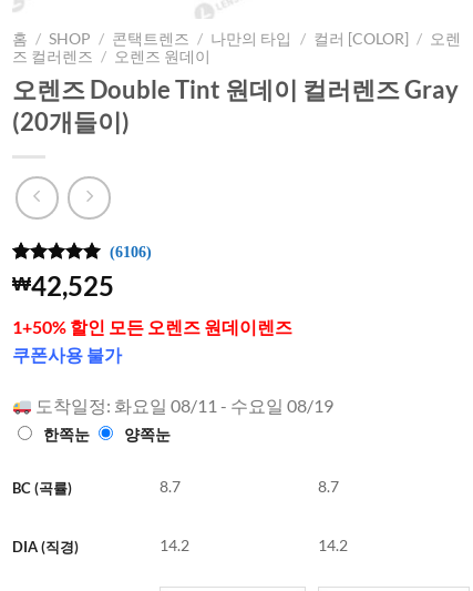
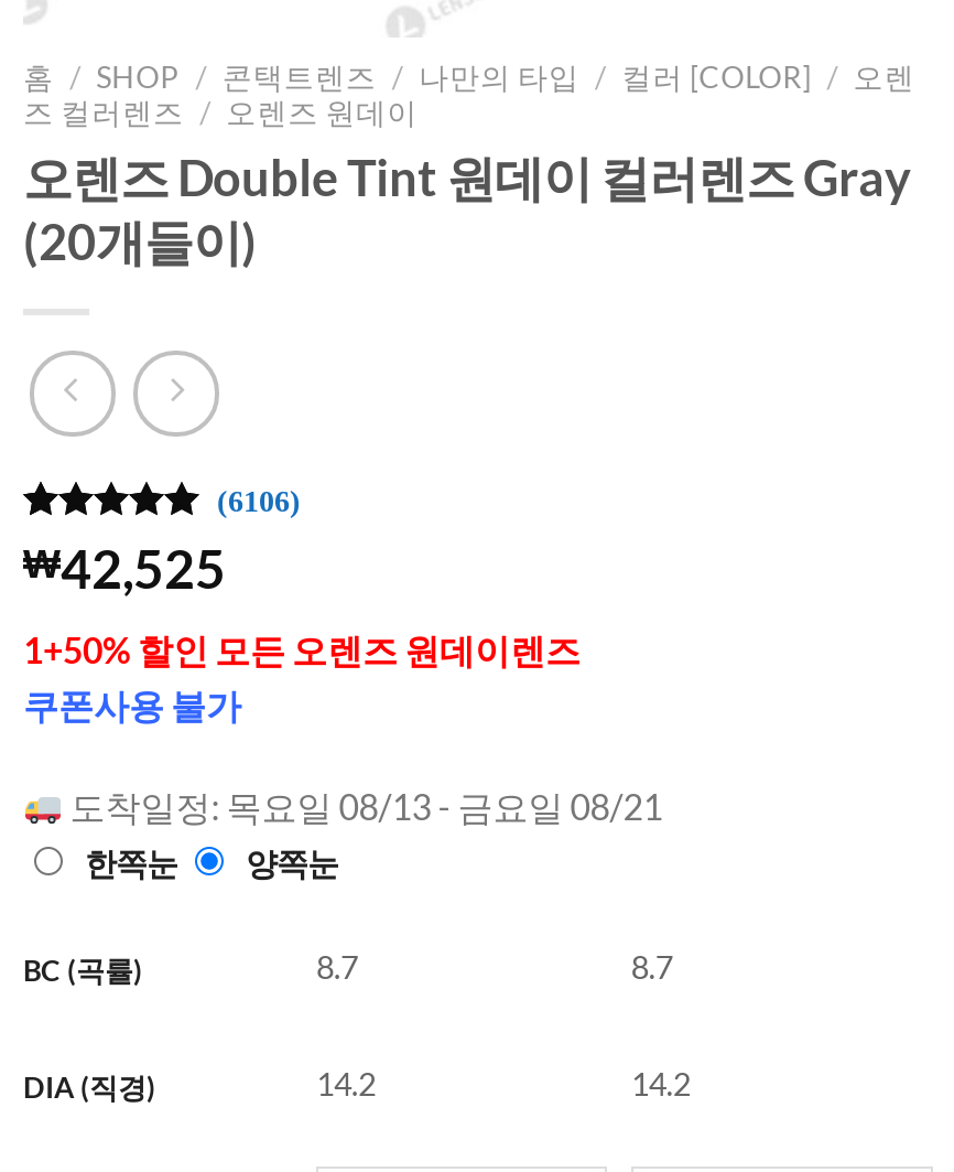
- 도착일정: 화요일 08/11 - 수요일 08/19
+ 도착일정: 목요일 08/13 - 금요일 08/21
